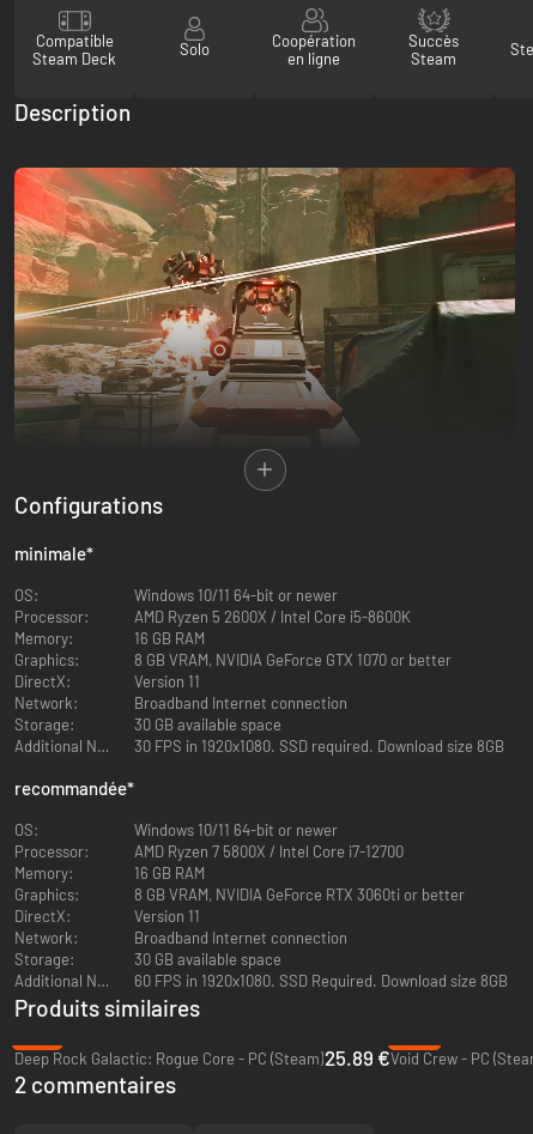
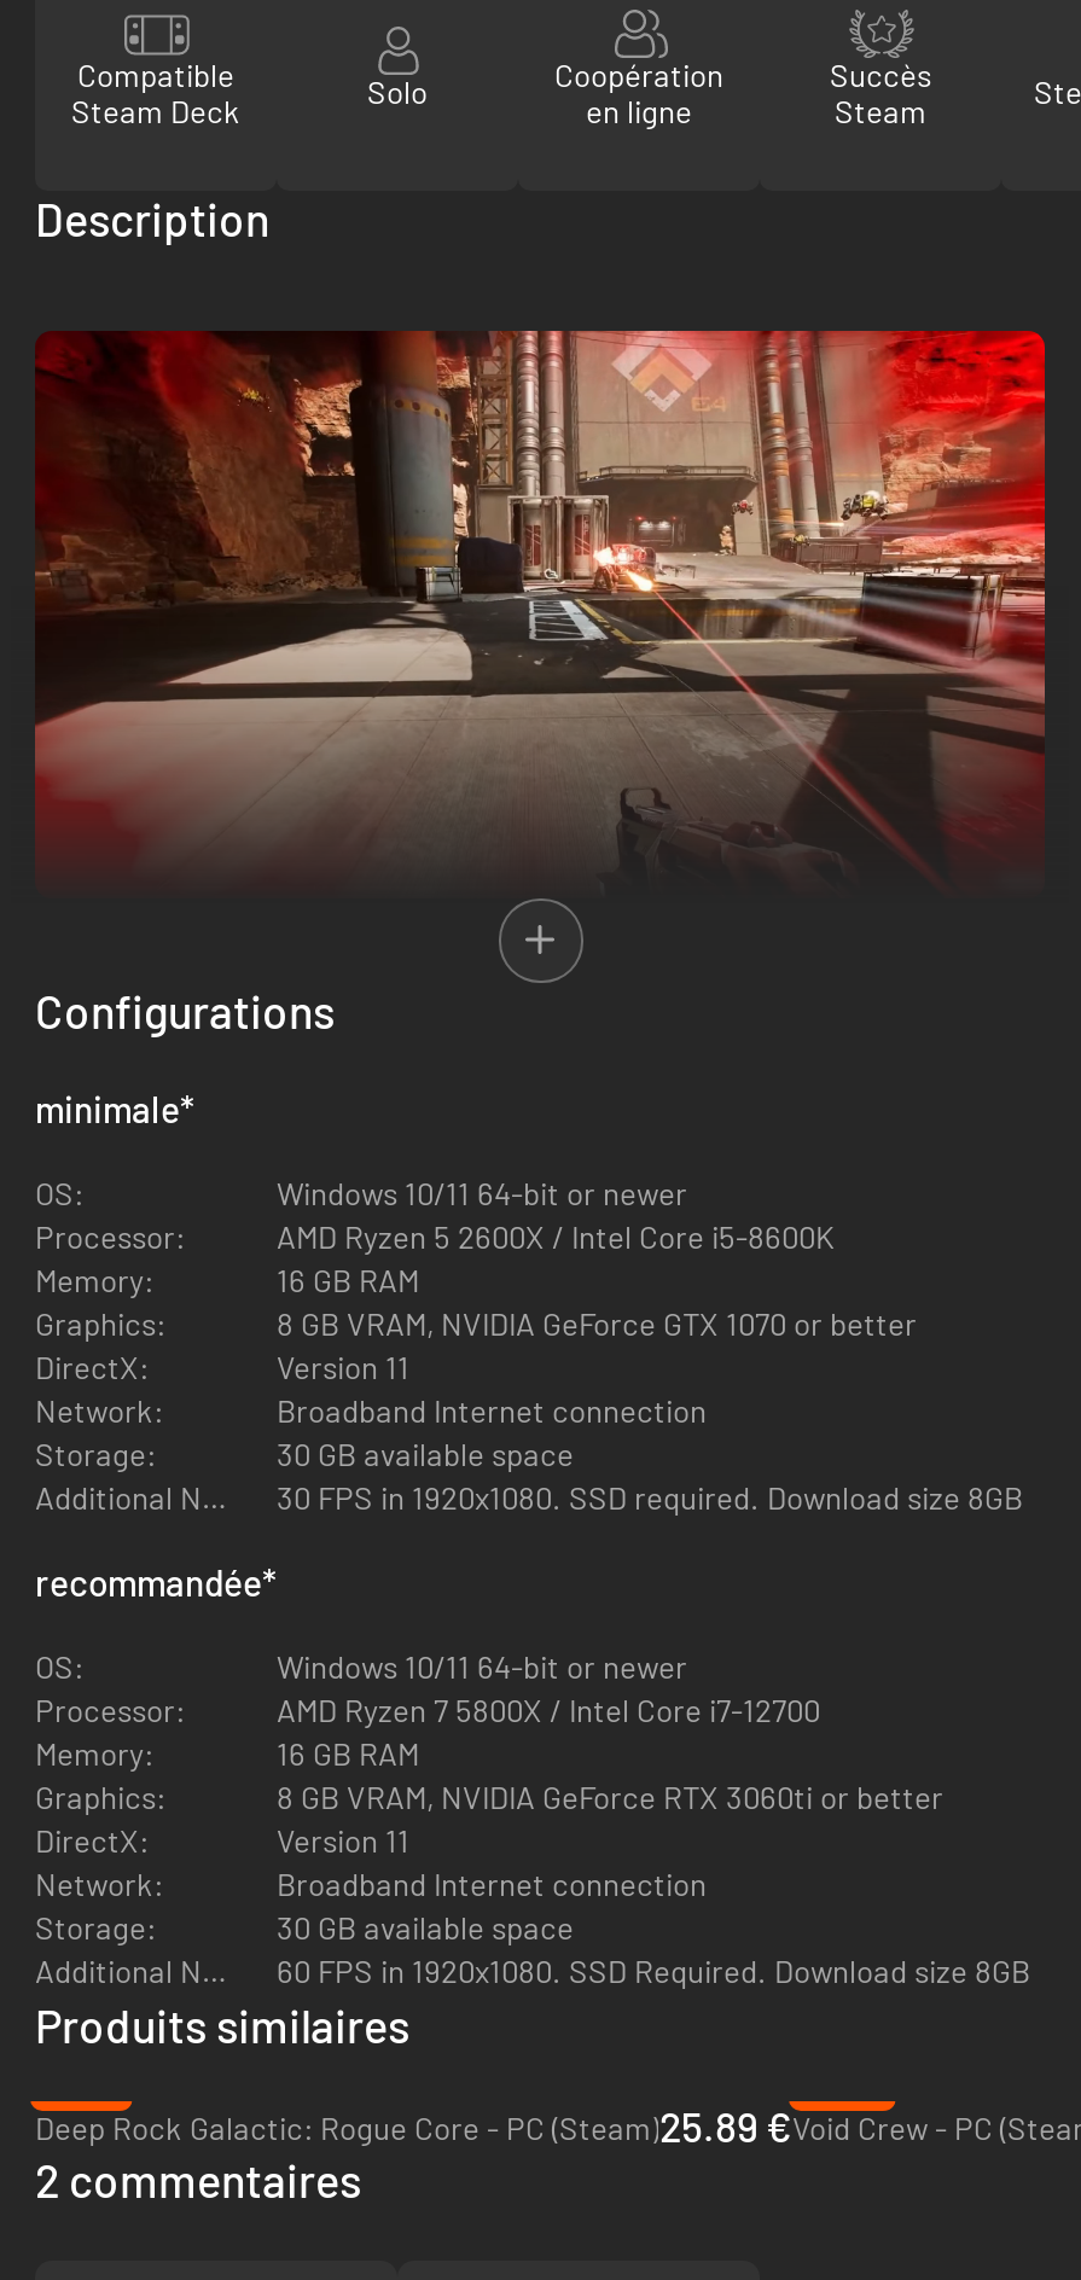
- [image]
+ [image]
